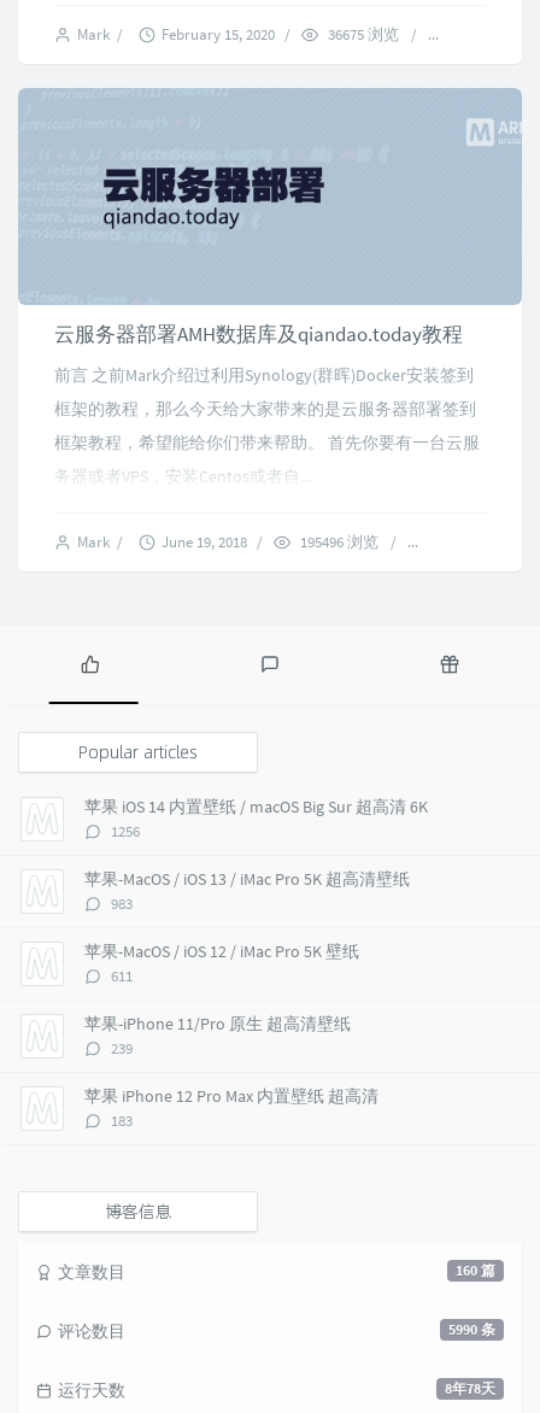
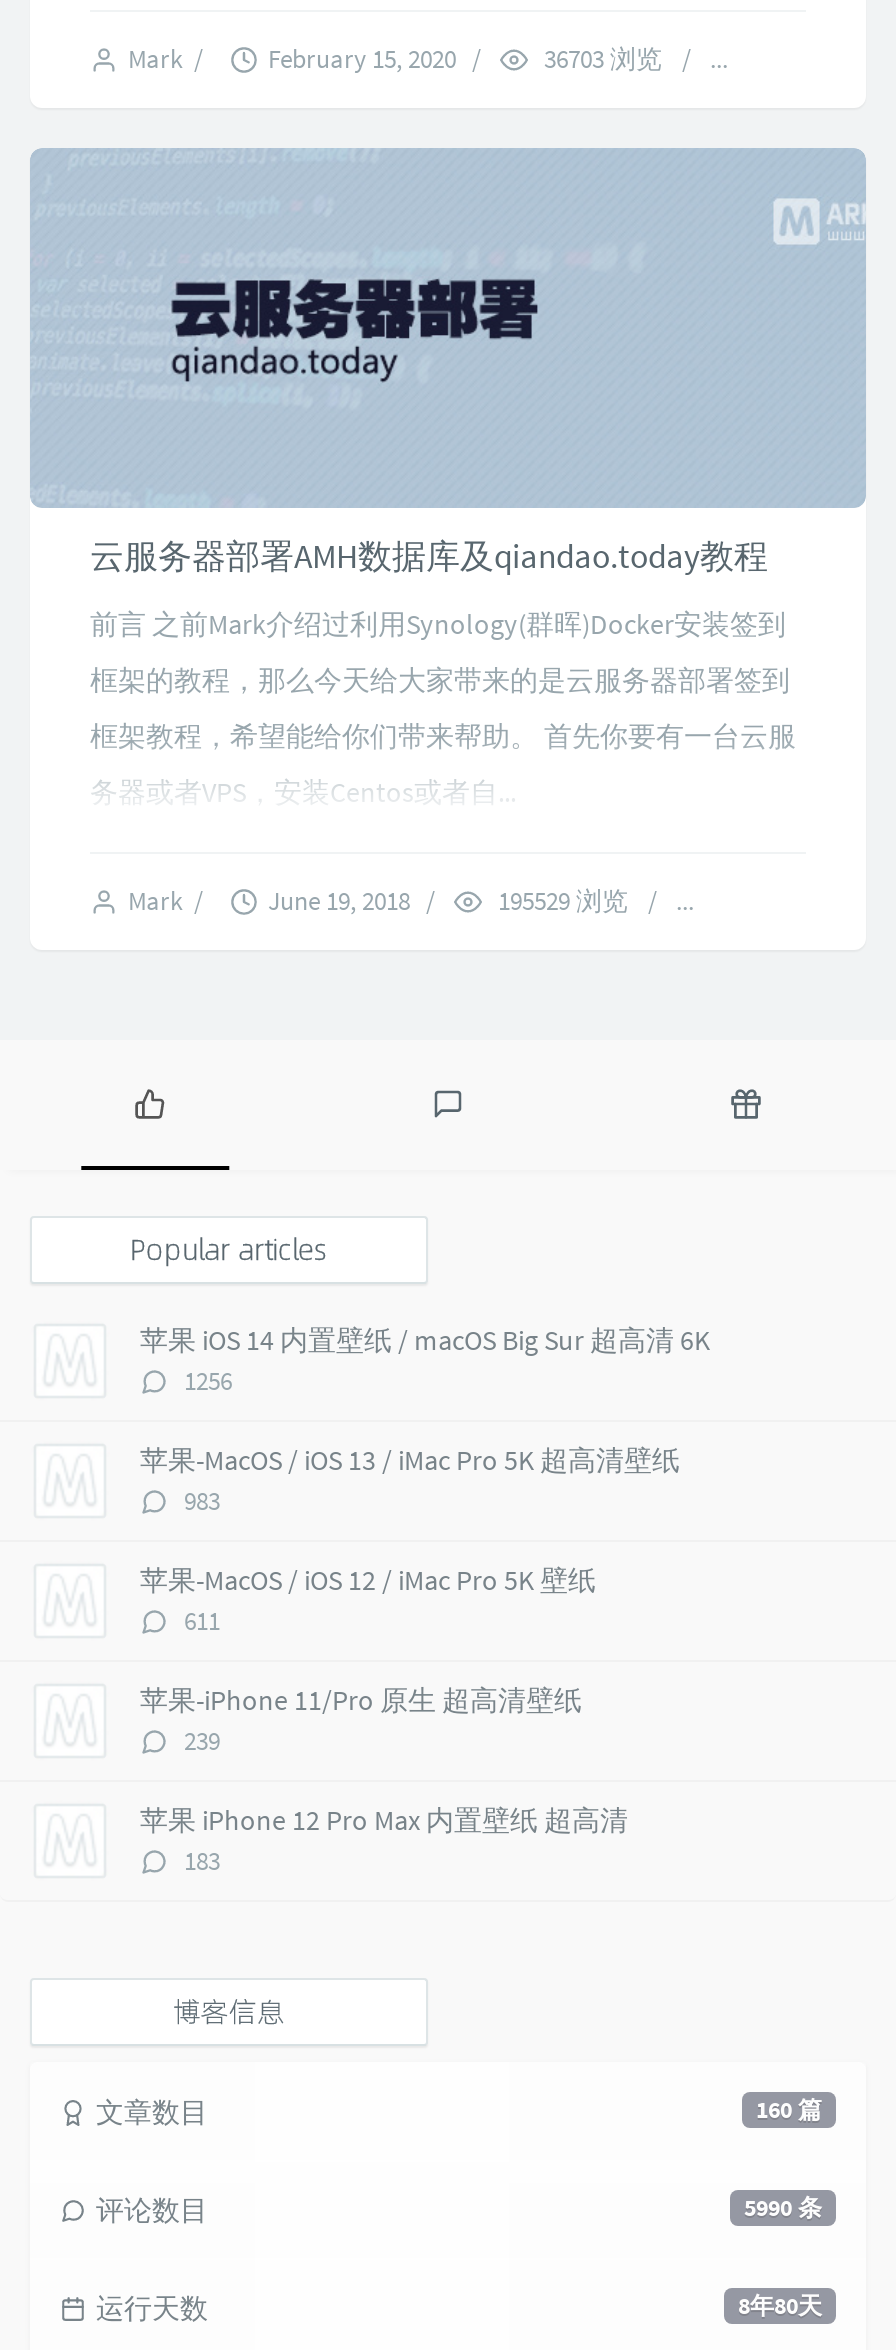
- 36675 浏览 /
+ 36703 浏览 /

- 195496 浏览 /
+ 195529 浏览 /

- 8年78天
+ 8年80天
